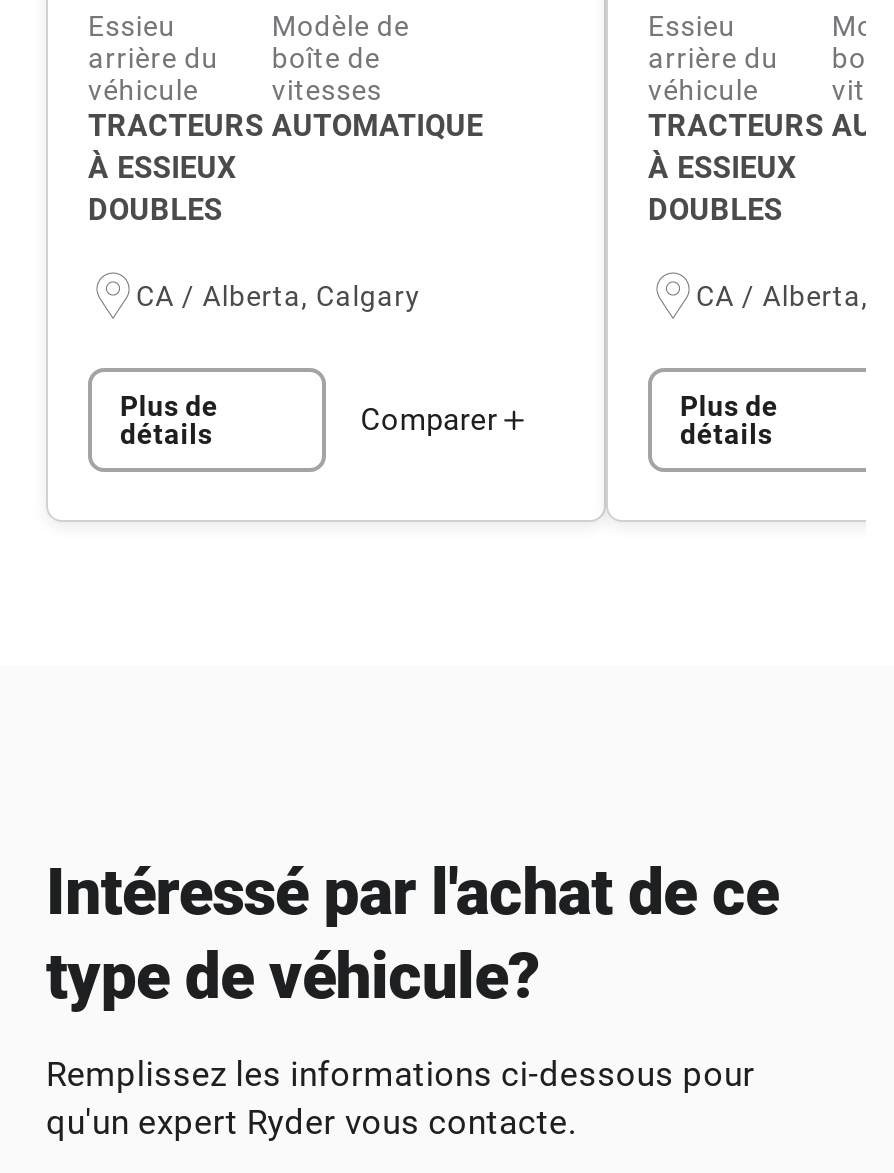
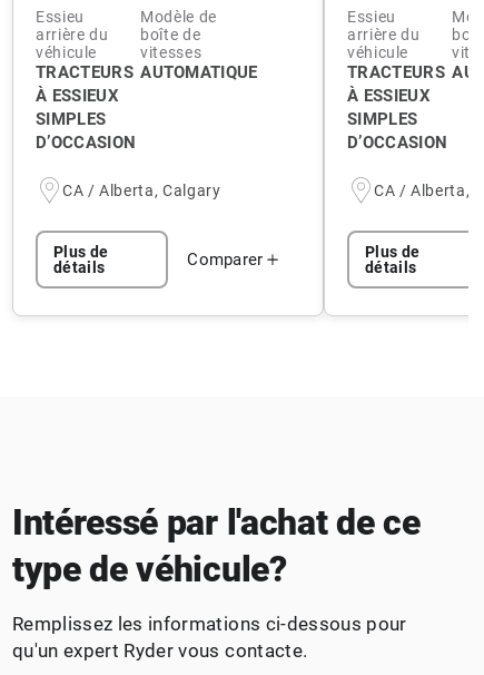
- DOUBLES
+ SIMPLES
+ D’OCCASION

- DOUBLES
+ SIMPLES
+ D’OCCASION
